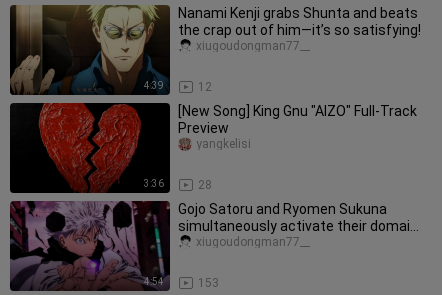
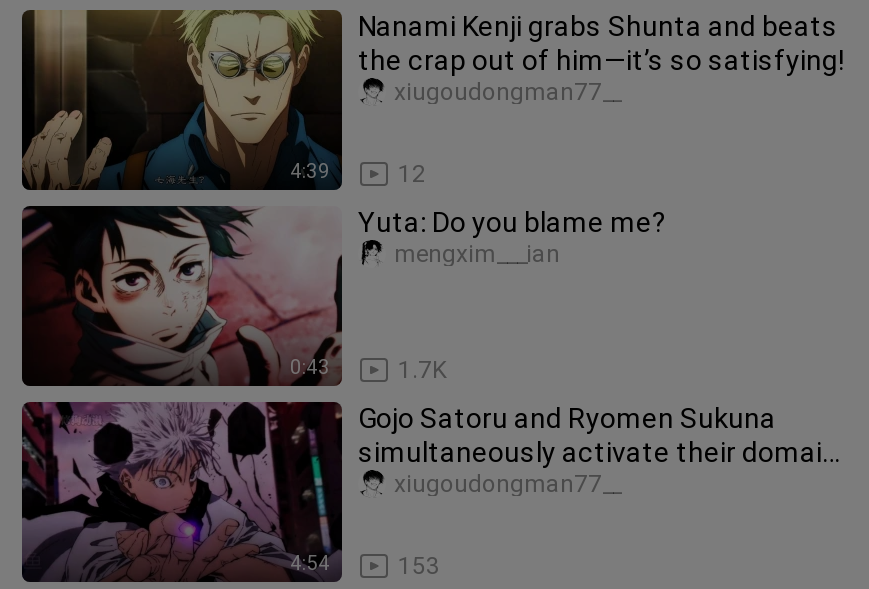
- [image]
- 3:36
+ [image]
+ 0:43

- [New Song] King Gnu "AIZO" Full-Track
- Preview
+ Yuta: Do you blame me?

- yangkelisi
+ mengxim___ian

- 28
+ 1.7K
